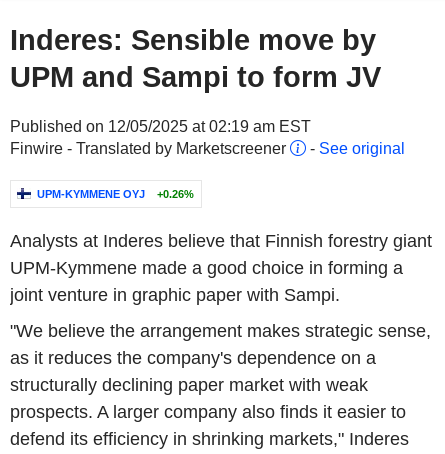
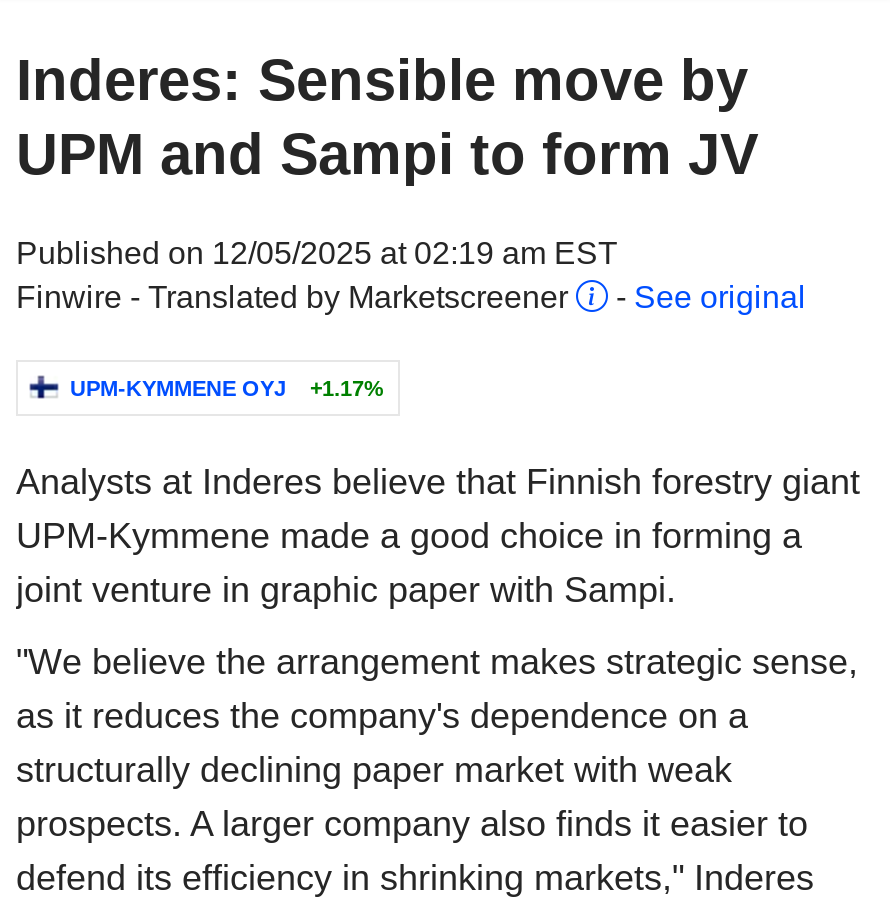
- UPM-KYMMENE OYJ +0.26%
+ UPM-KYMMENE OYJ +1.17%
